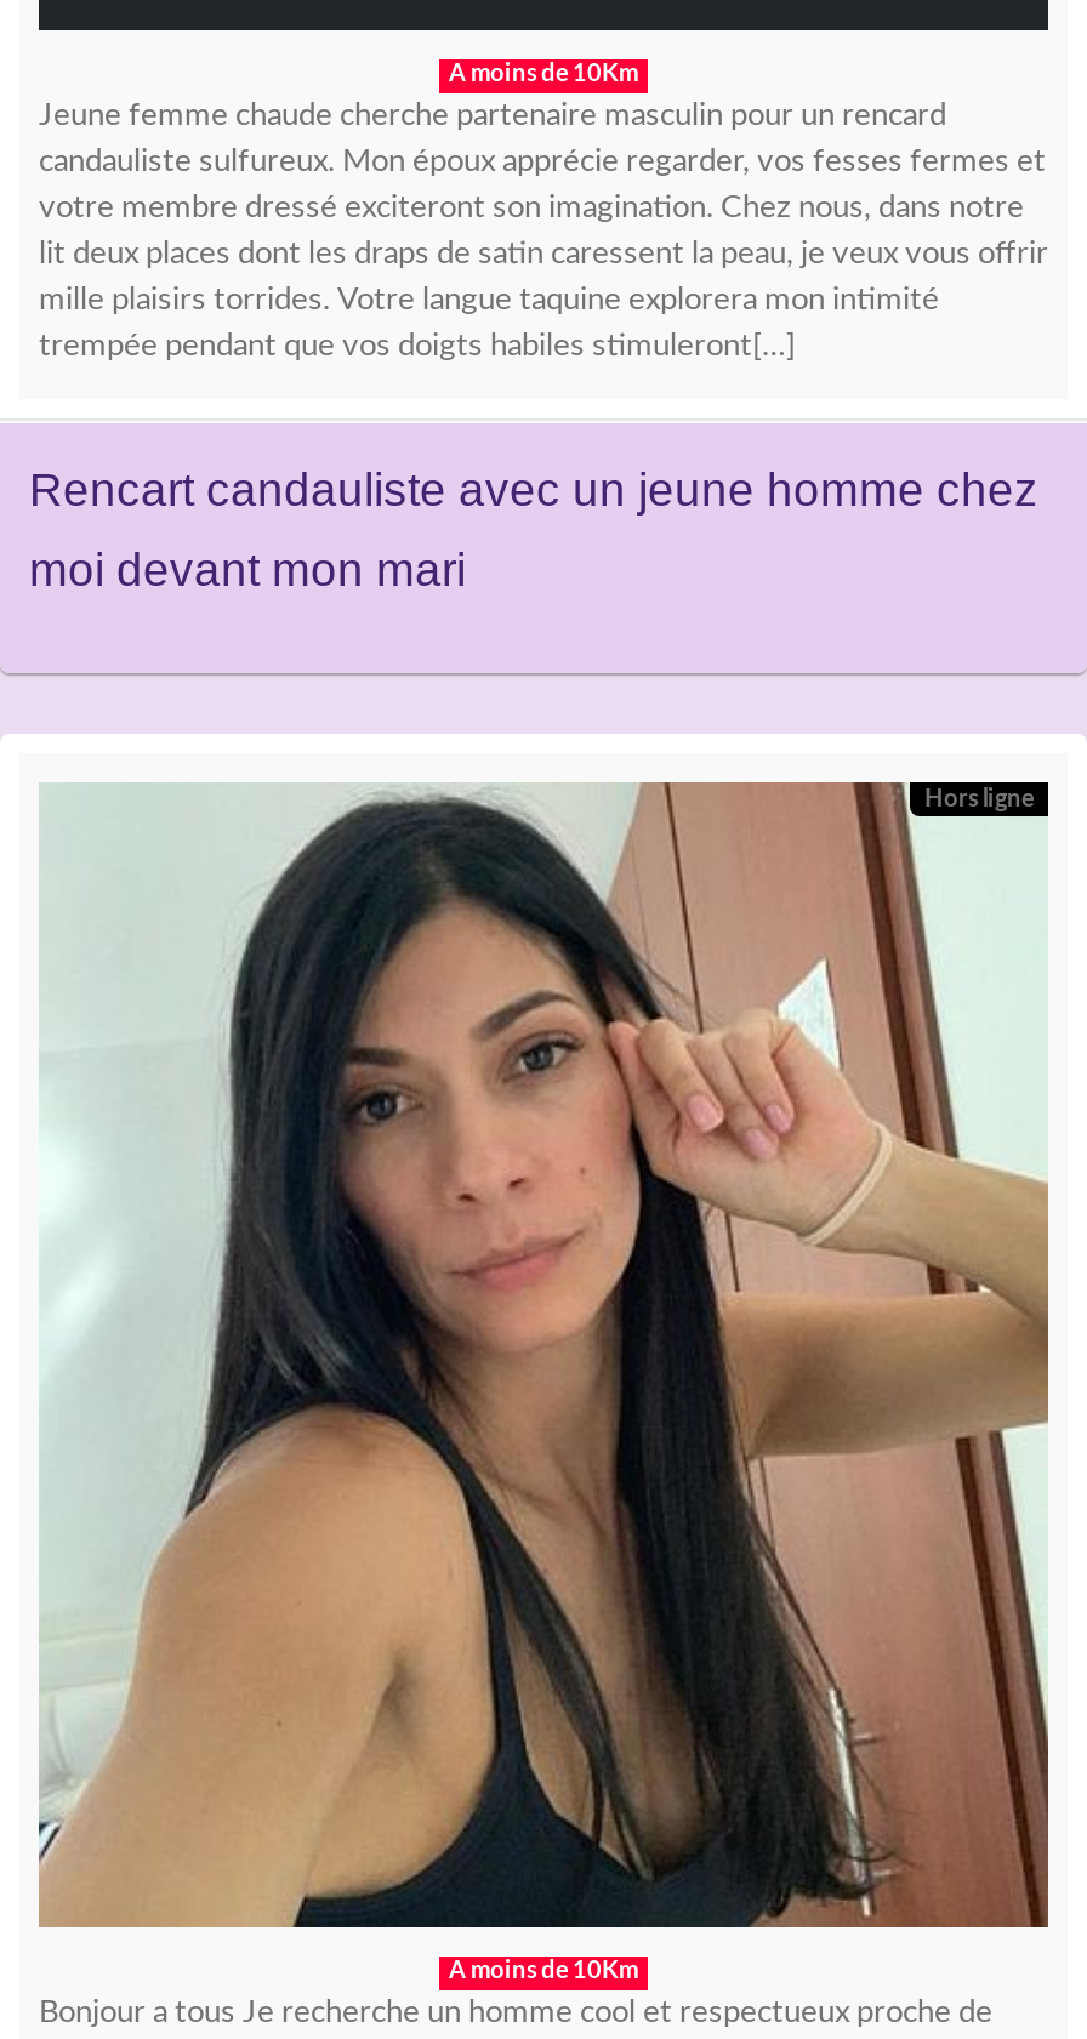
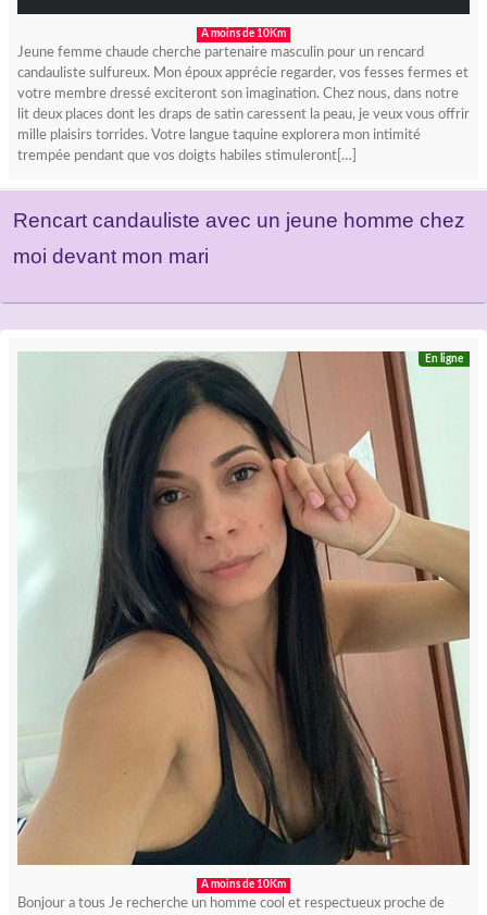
- Hors ligne
+ En ligne
